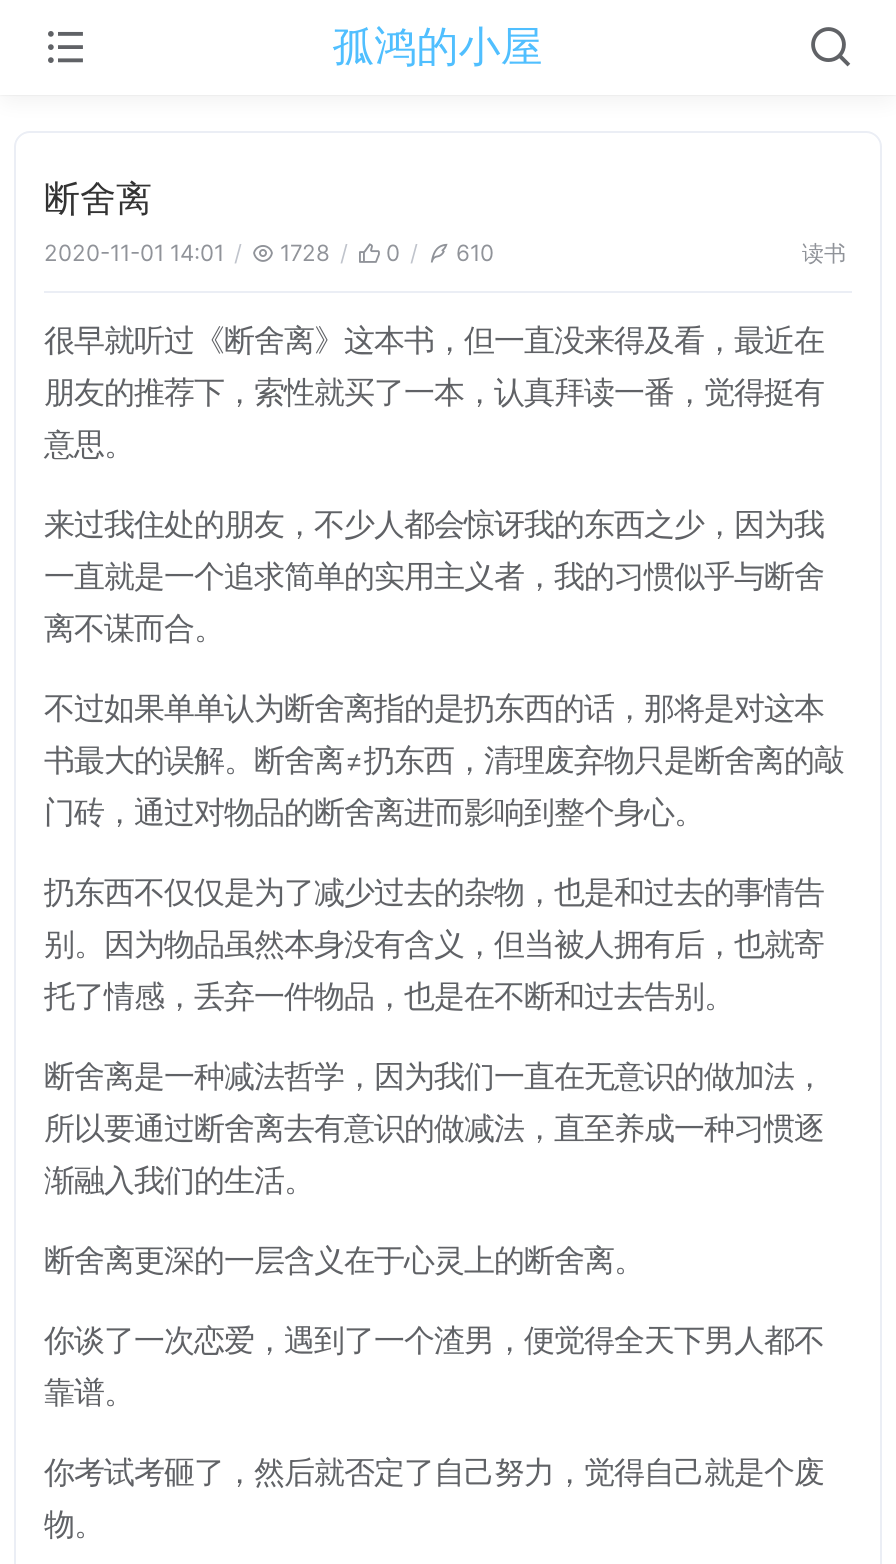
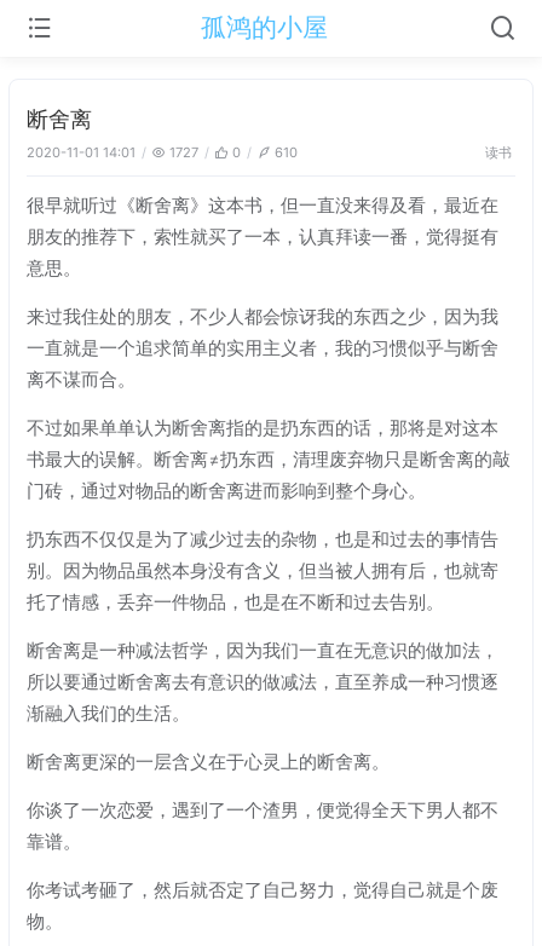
- 2020-11-01 14:01 1728 0 610
+ 2020-11-01 14:01 1727 0 610
